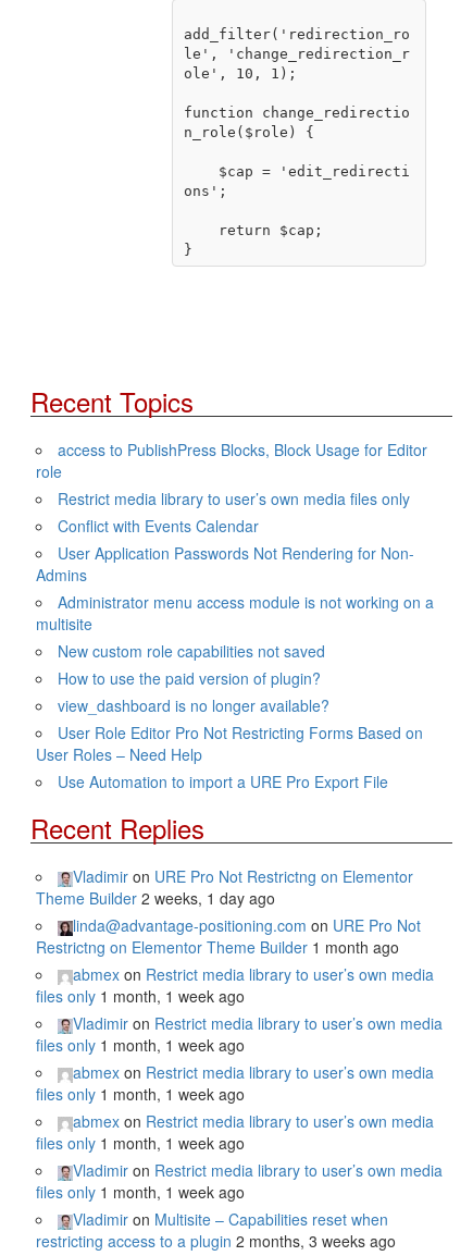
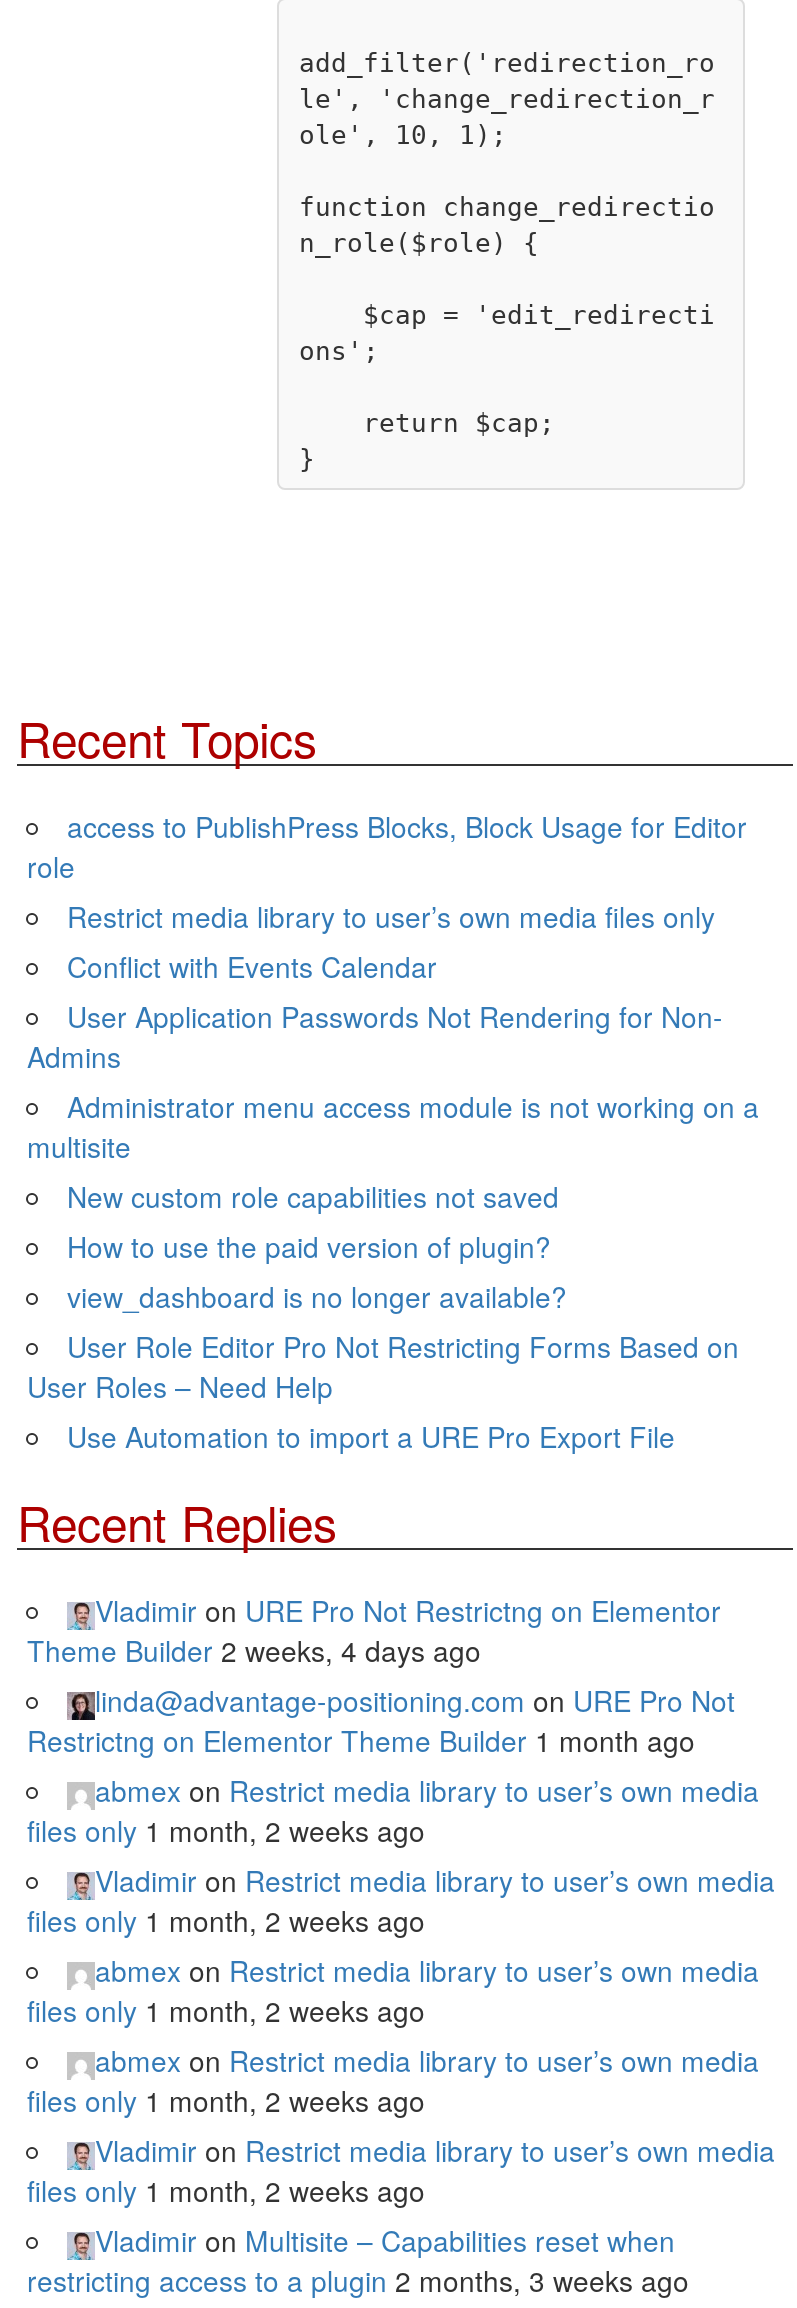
- Theme Builder 2 weeks, 1 day ago
+ Theme Builder 2 weeks, 4 days ago

- files only 1 month, 1 week ago
+ files only 1 month, 2 weeks ago

- files only 1 month, 1 week ago
+ files only 1 month, 2 weeks ago

- files only 1 month, 1 week ago
+ files only 1 month, 2 weeks ago

- files only 1 month, 1 week ago
+ files only 1 month, 2 weeks ago

- files only 1 month, 1 week ago
+ files only 1 month, 2 weeks ago
